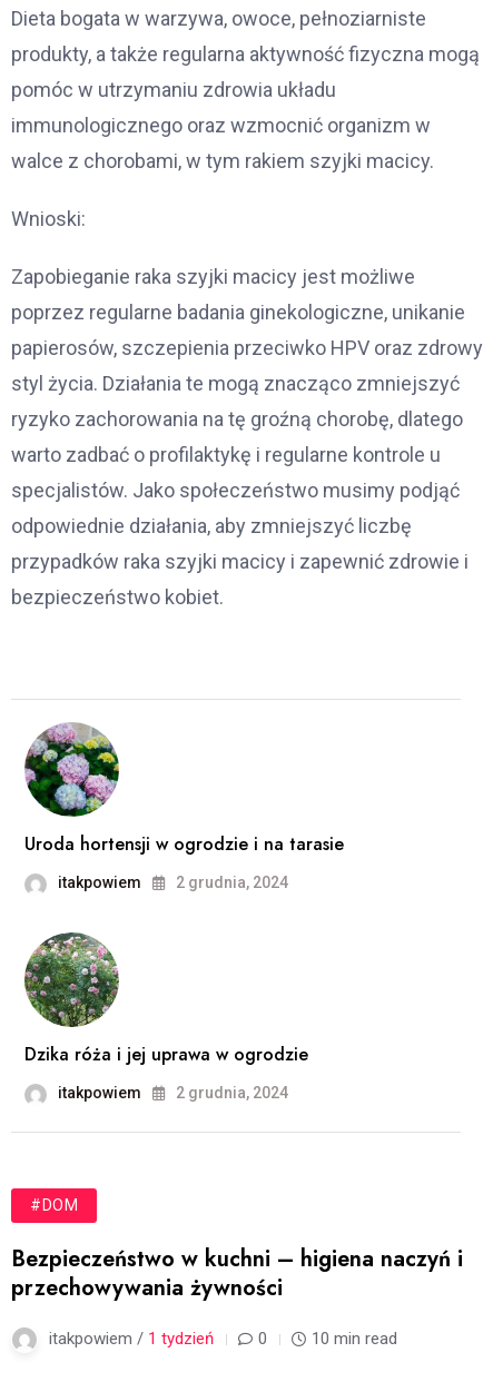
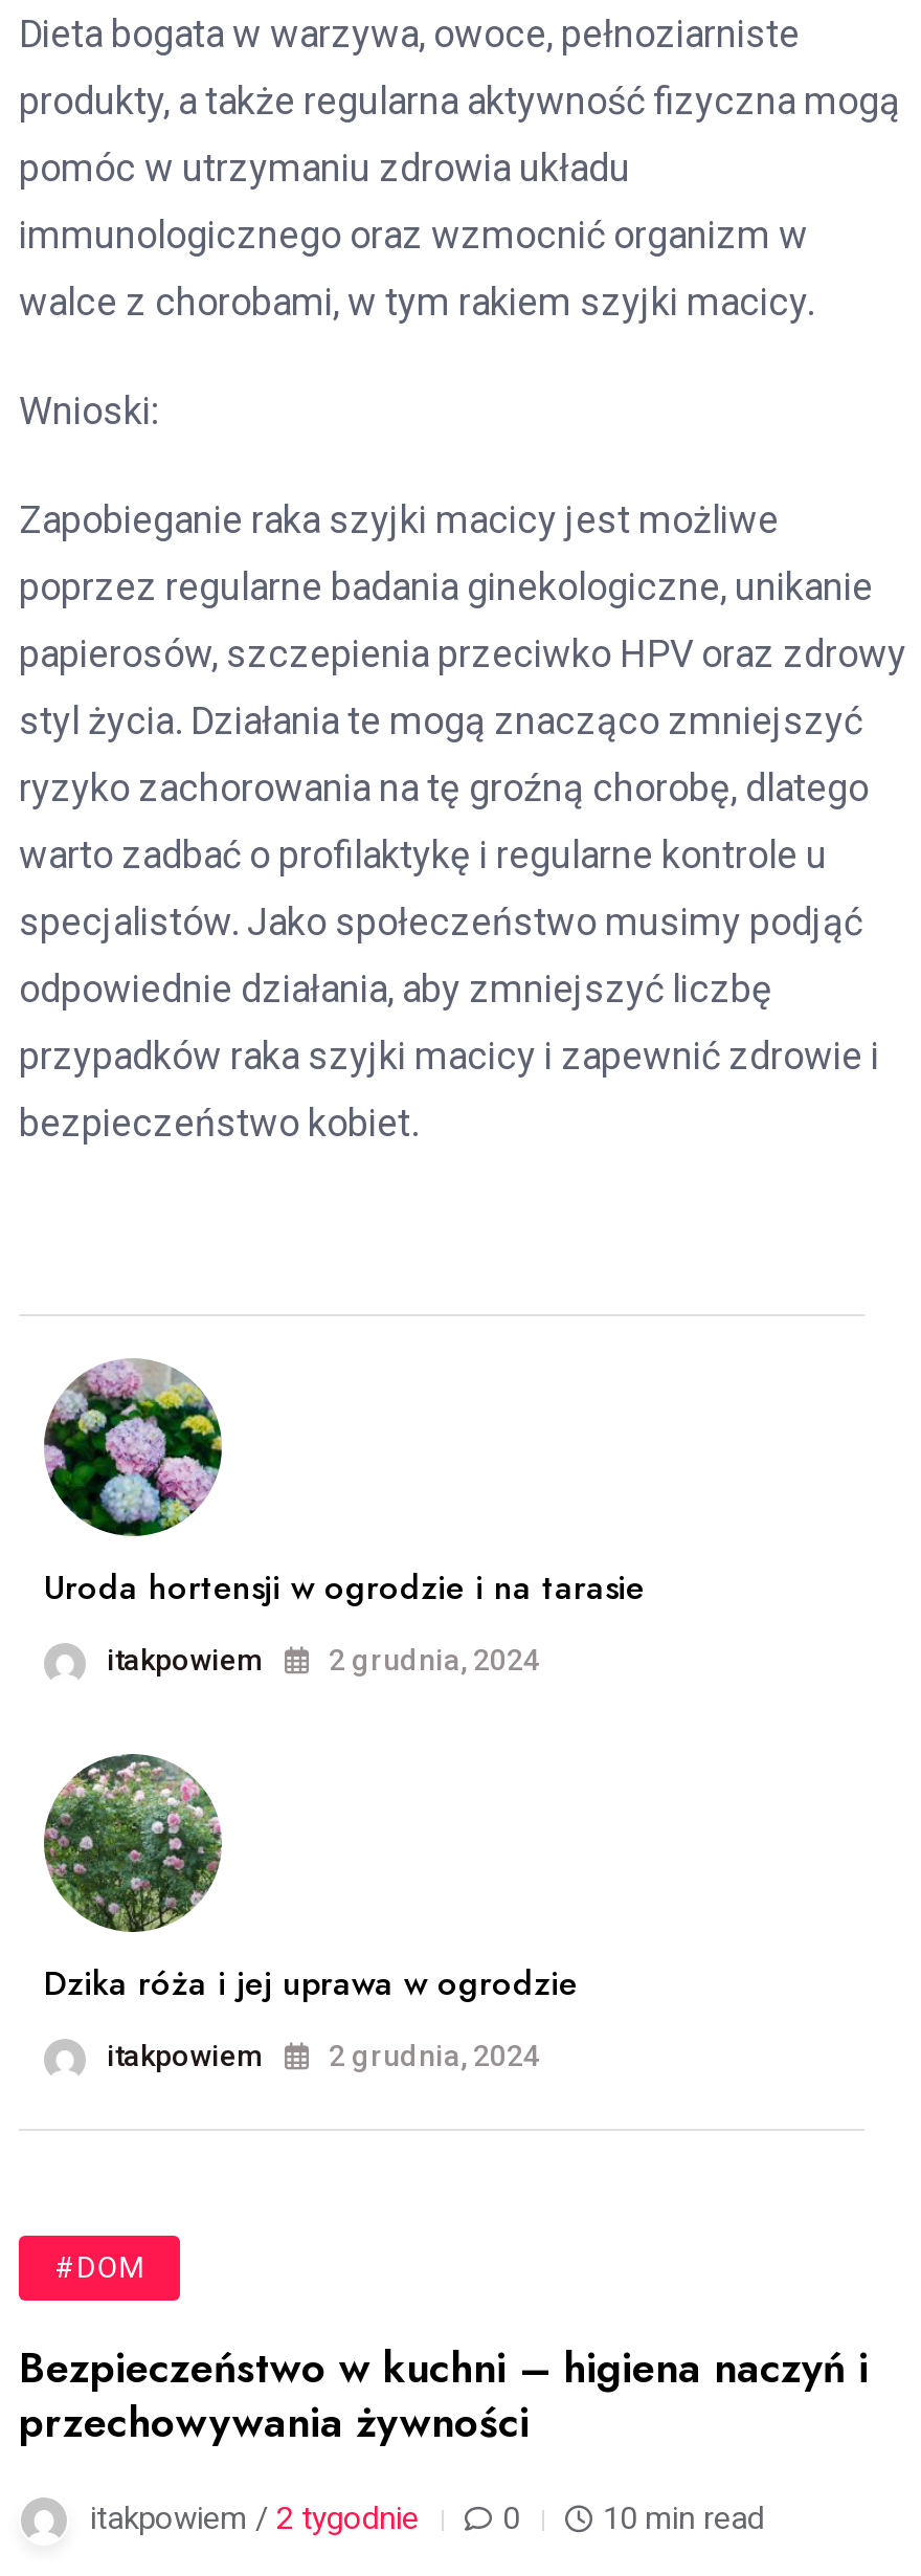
- itakpowiem / 1 tydzień
+ itakpowiem / 2 tygodnie
